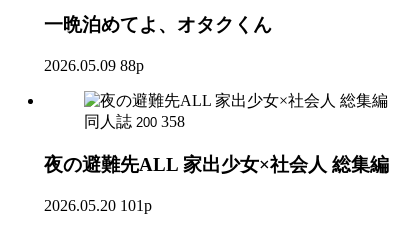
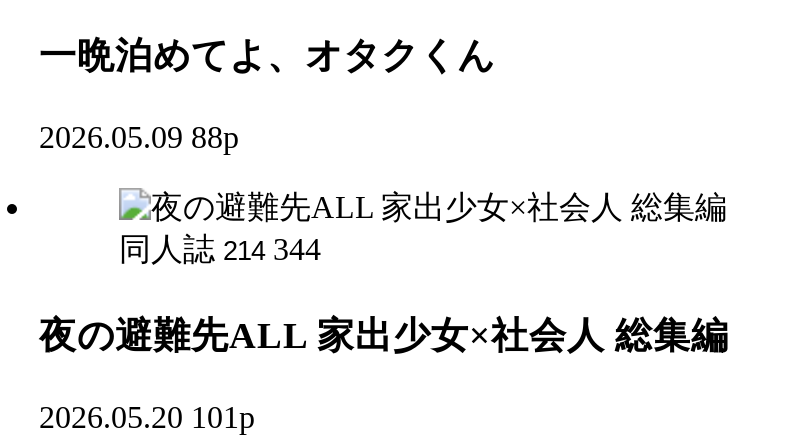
- 同人誌 200 358
+ 同人誌 214 344
